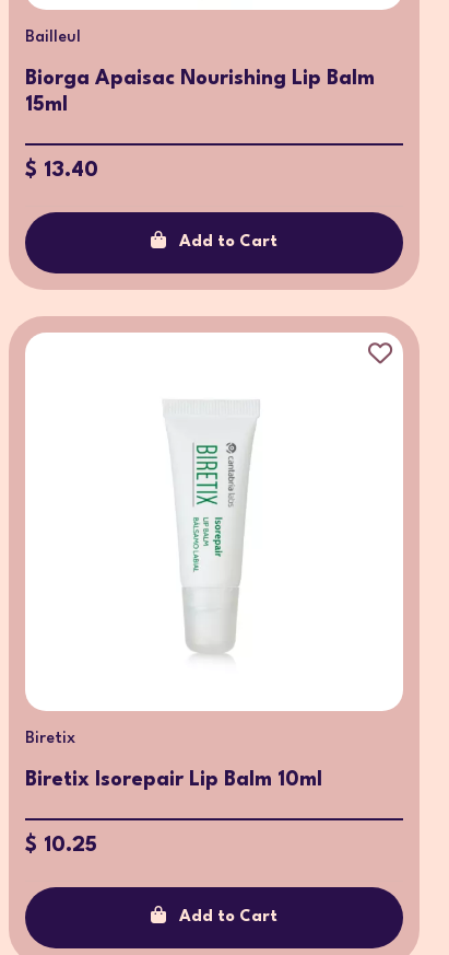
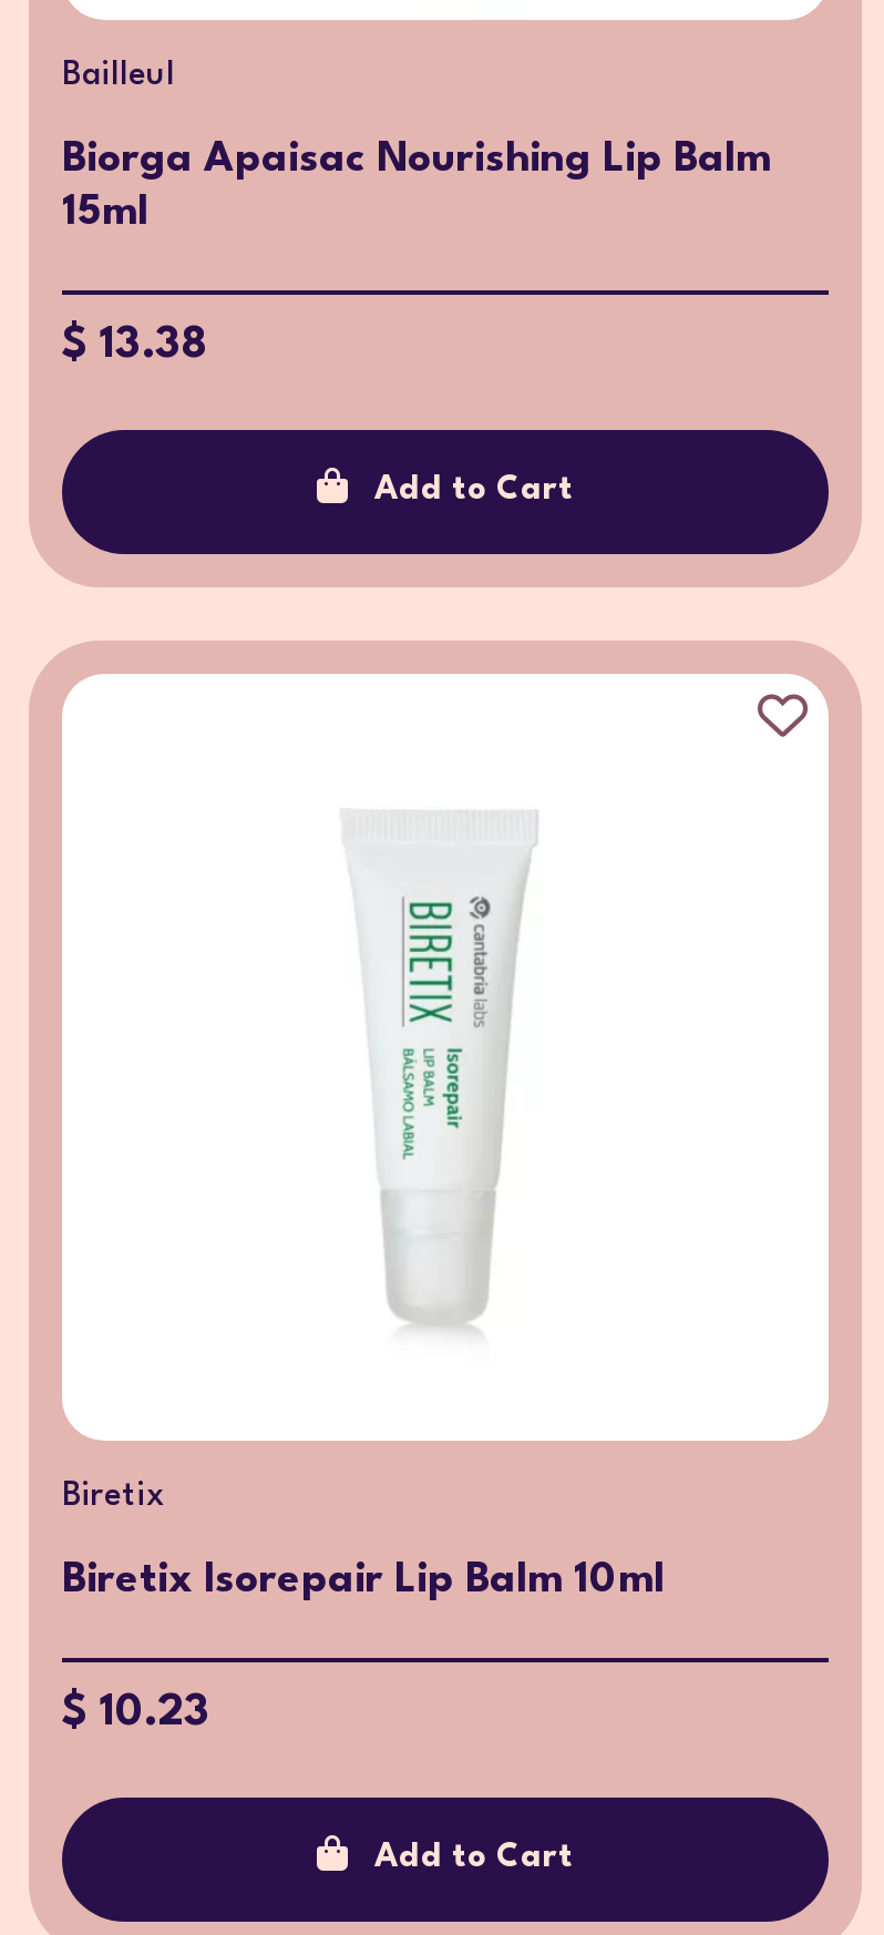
- $ 13.40
+ $ 13.38

- $ 10.25
+ $ 10.23
